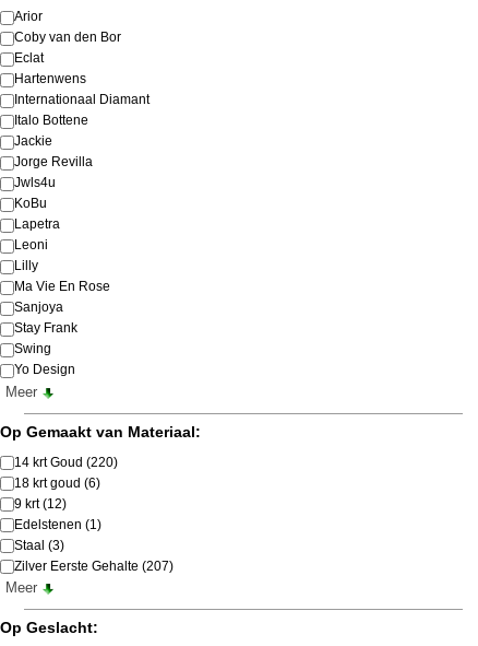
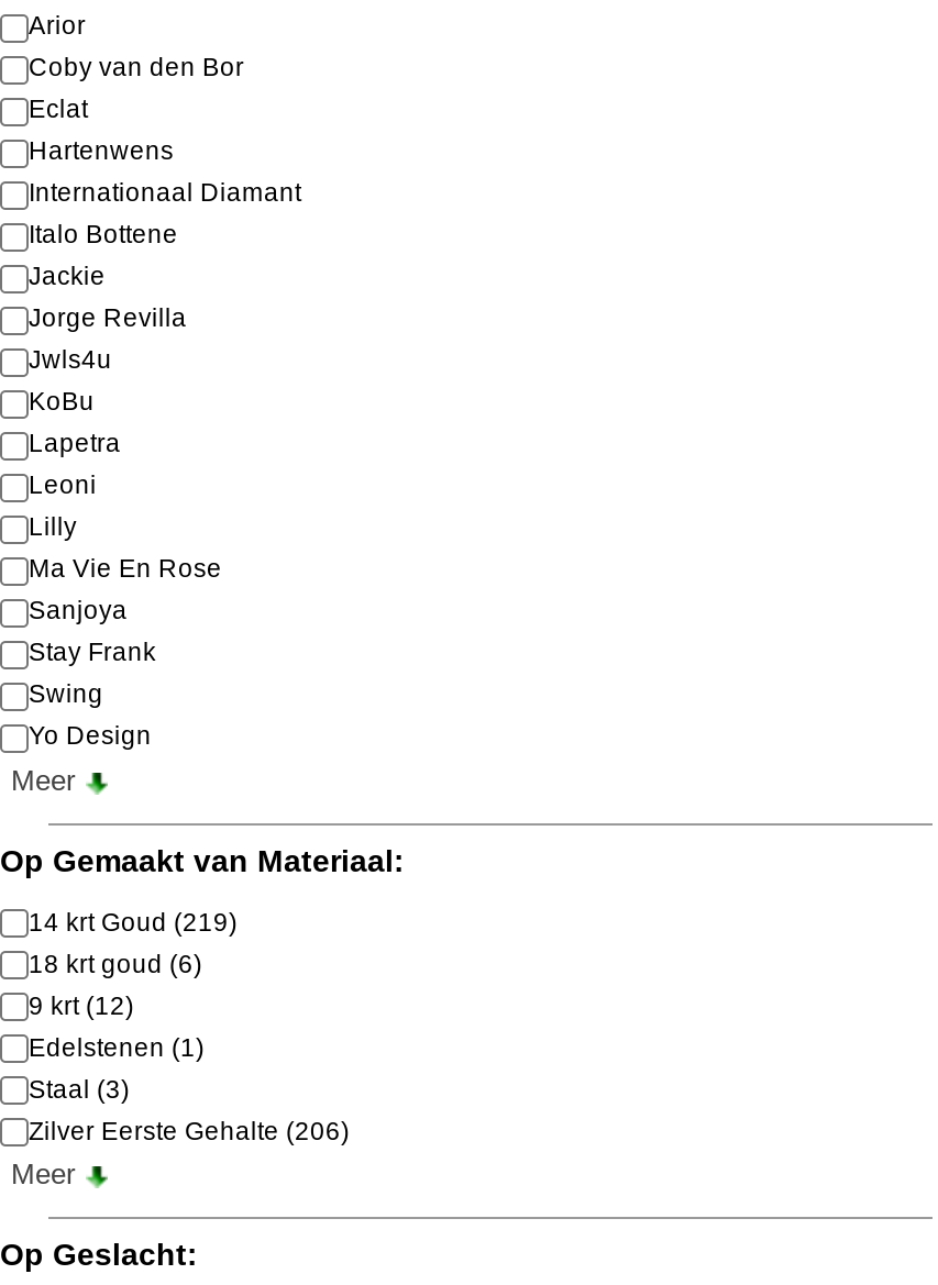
- 14 krt Goud (220)
+ 14 krt Goud (219)

- Zilver Eerste Gehalte (207)
+ Zilver Eerste Gehalte (206)
